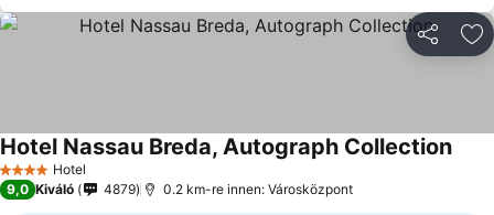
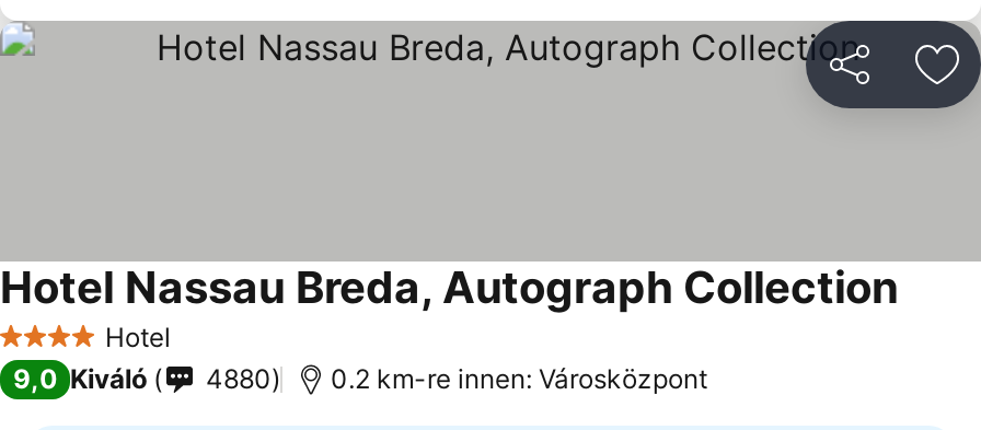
- 4879
+ 4880
